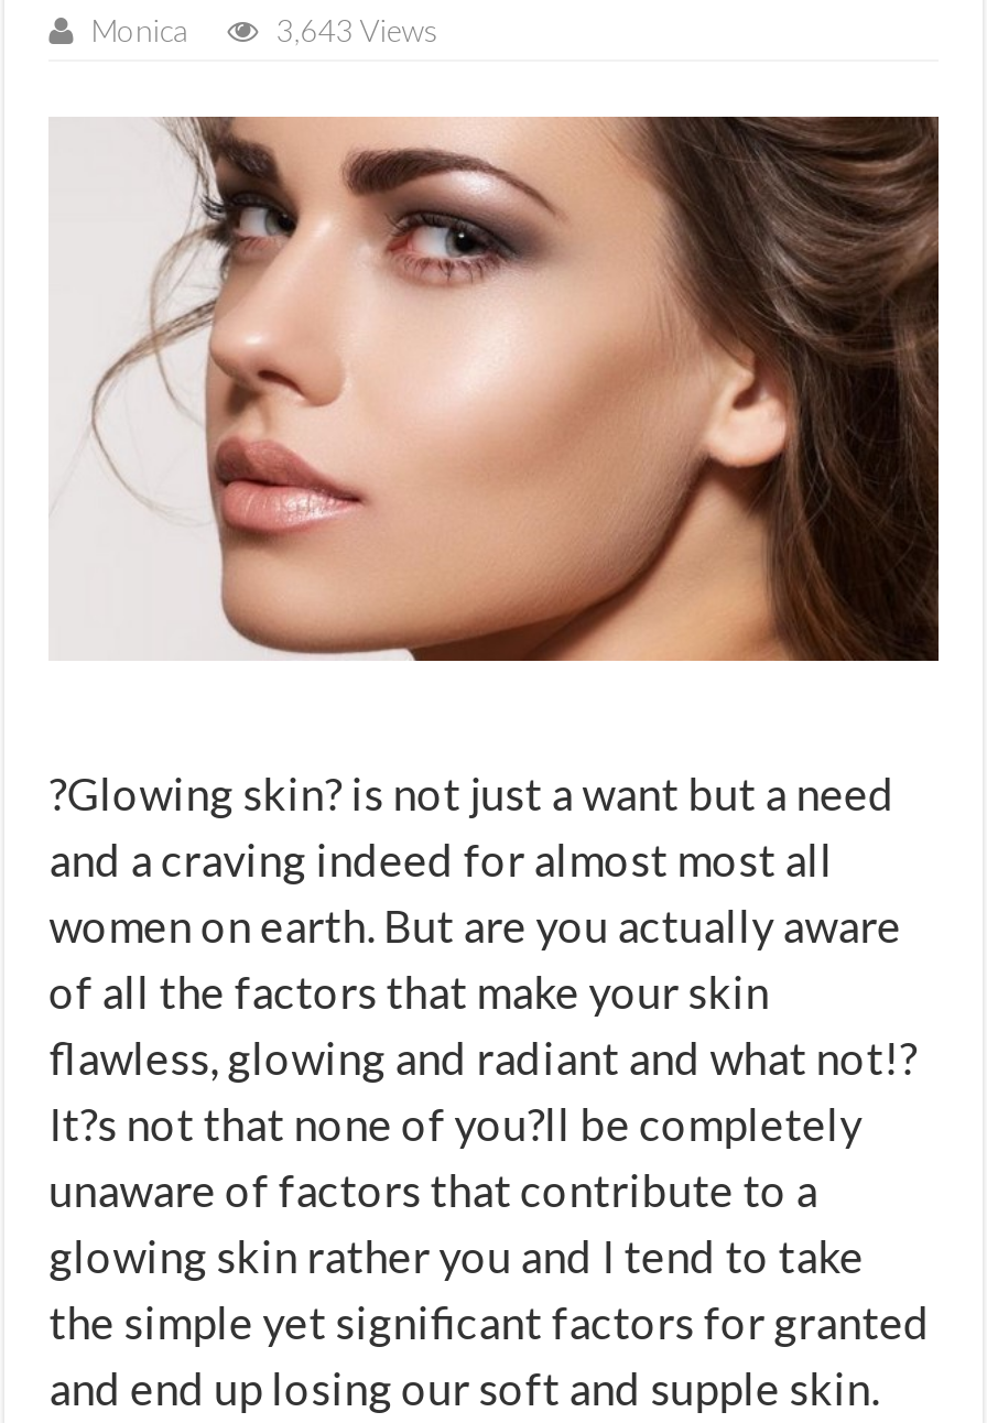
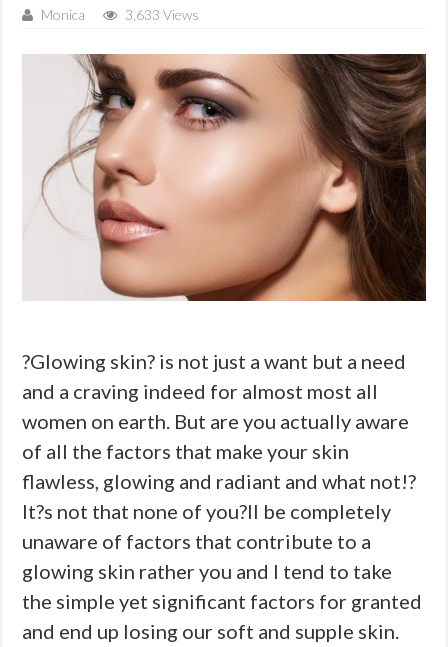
- 3,643 Views
+ 3,633 Views
